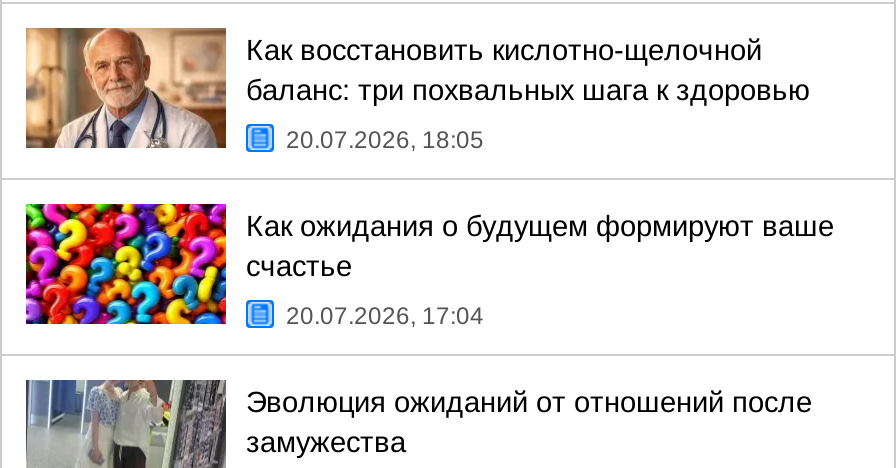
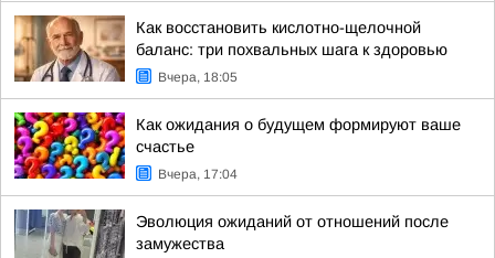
- 20.07.2026, 18:05
+ Вчера, 18:05

- 20.07.2026, 17:04
+ Вчера, 17:04
